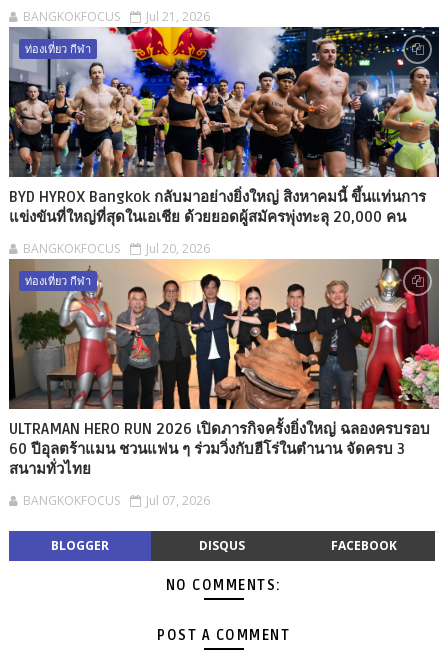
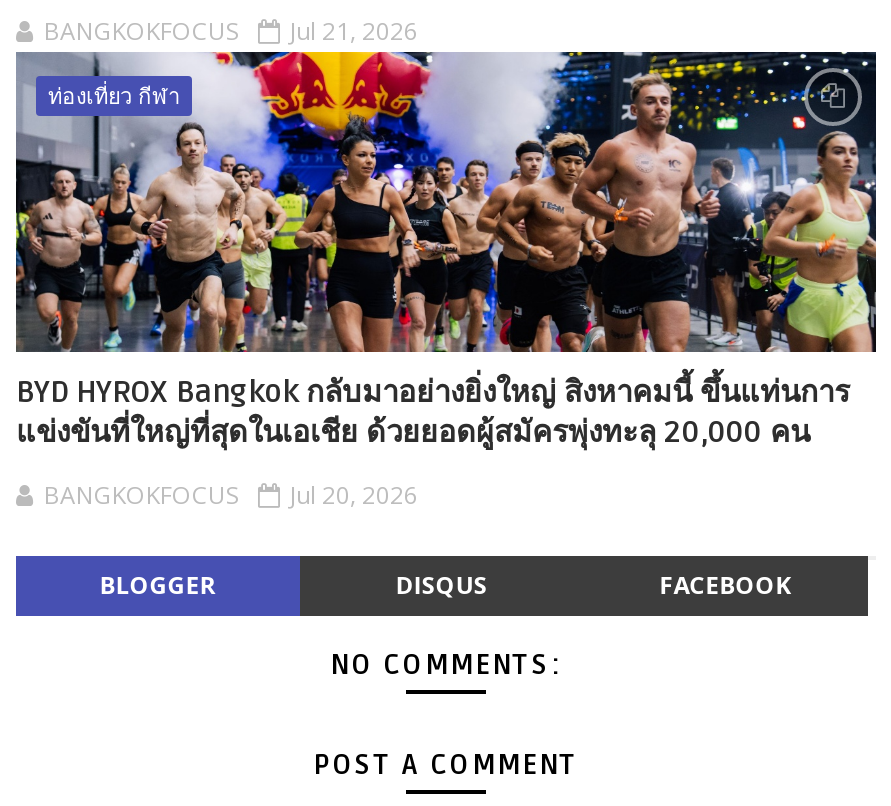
- [image]
- ท่องเที่ยว กีฬา

- ULTRAMAN HERO RUN 2026 เปิดภารกิจครั้งยิ่งใหญ่ ฉลองครบรอบ
- 60 ปีอุลตร้าแมน ชวนแฟน ๆ ร่วมวิ่งกับฮีโร่ในตำนาน จัดครบ 3
- สนามทั่วไทย
- BANGKOKFOCUS
- Jul 07, 2026
